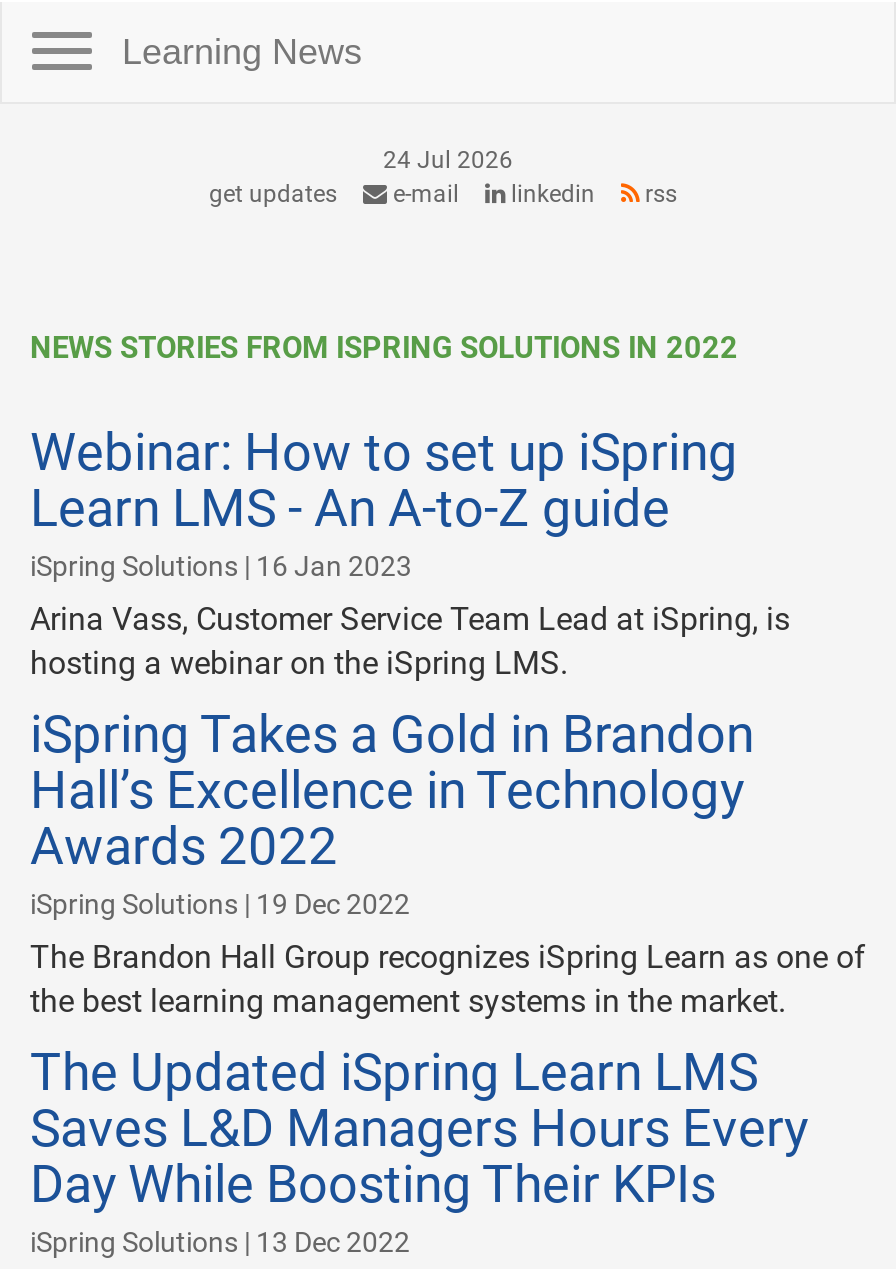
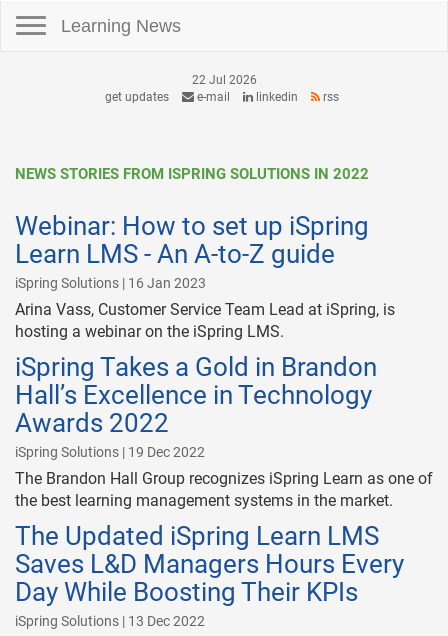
- 24 Jul 2026
+ 22 Jul 2026
